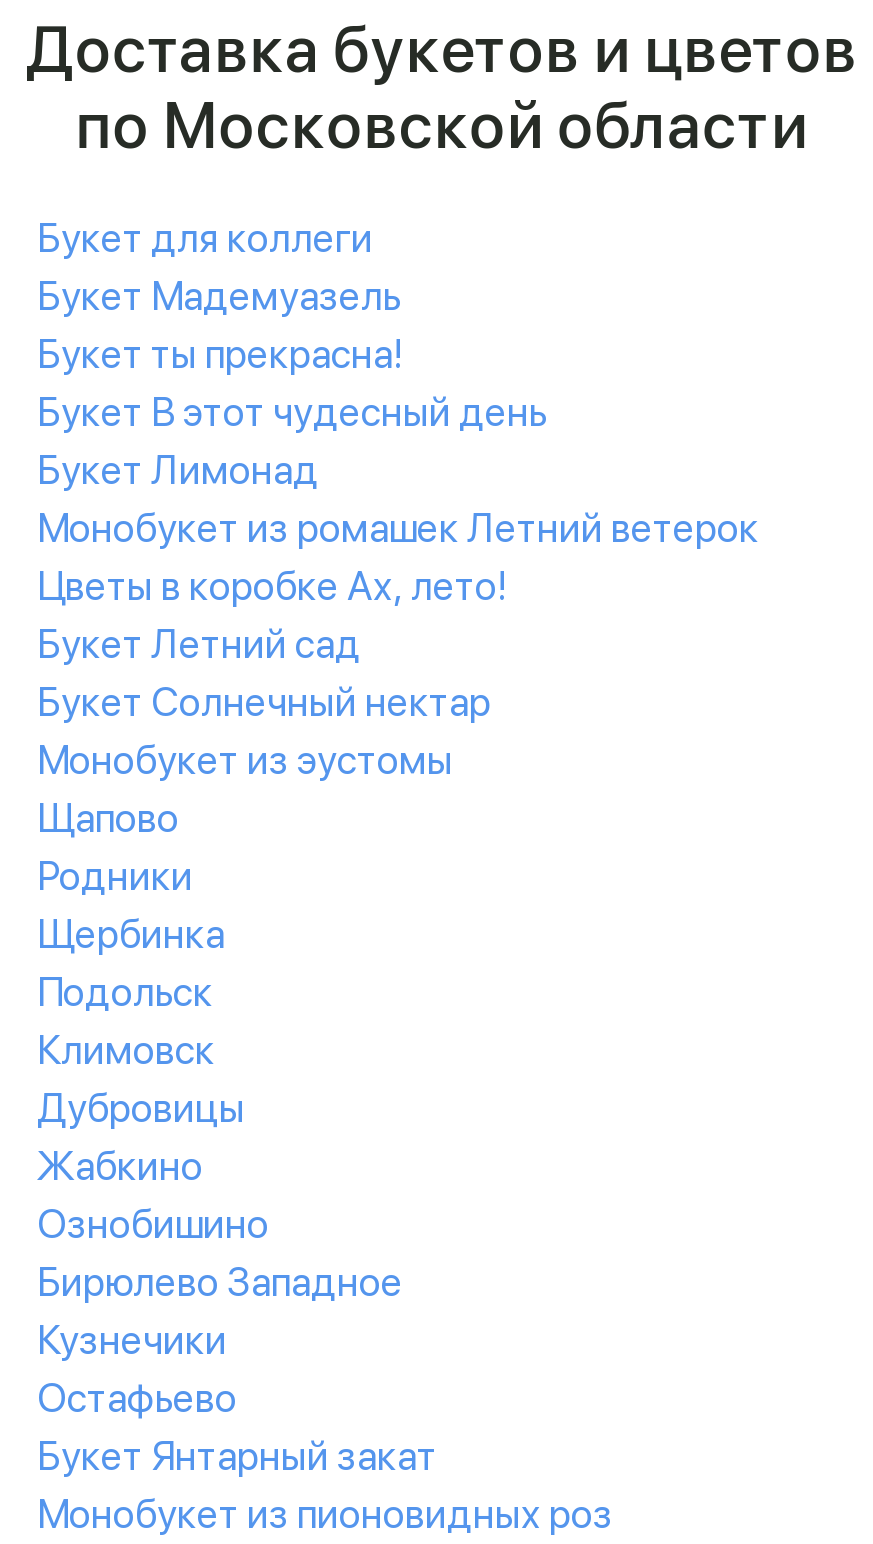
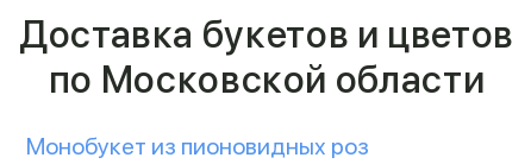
- Букет для коллеги
- Букет Мадемуазель
- Букет ты прекрасна!
- Букет В этот чудесный день
- Букет Лимонад
- Монобукет из ромашек Летний ветерок
- Цветы в коробке Ах, лето!
- Букет Летний сад
- Букет Солнечный нектар
- Монобукет из эустомы
- Щапово
- Родники
- Щербинка
- Подольск
- Климовск
- Дубровицы
- Жабкино
- Ознобишино
- Бирюлево Западное
- Кузнечики
- Остафьево
- Букет Янтарный закат
